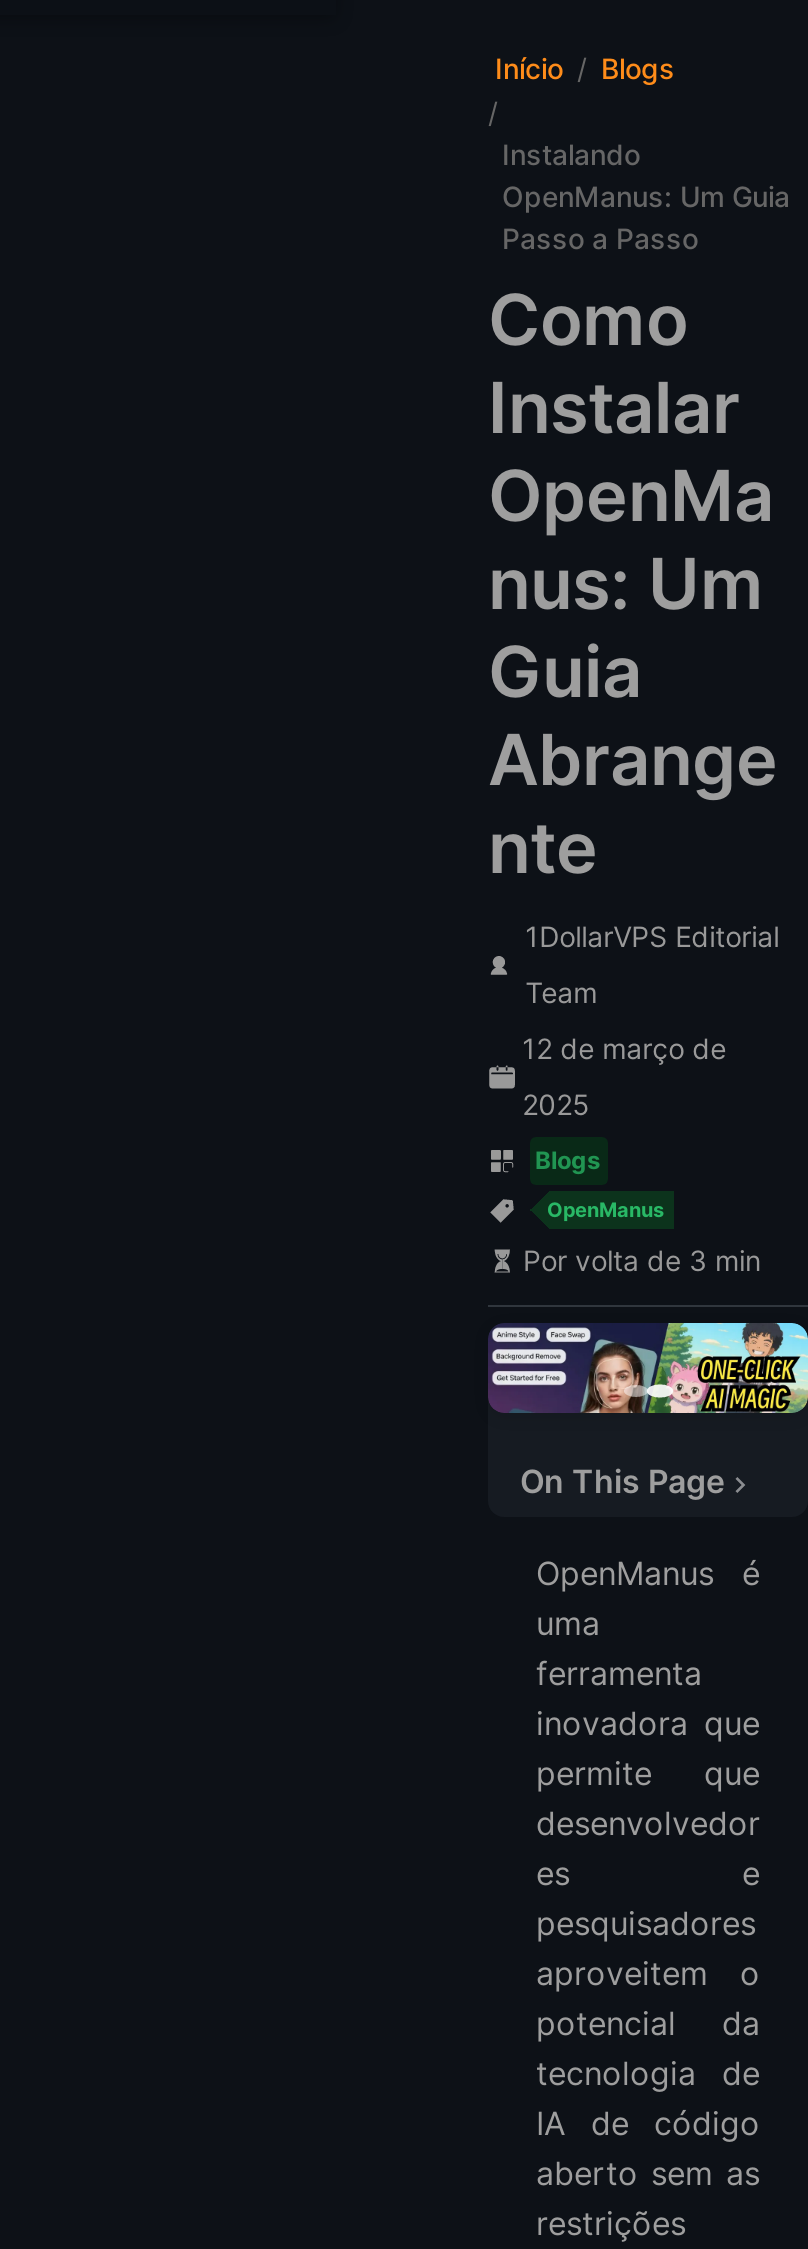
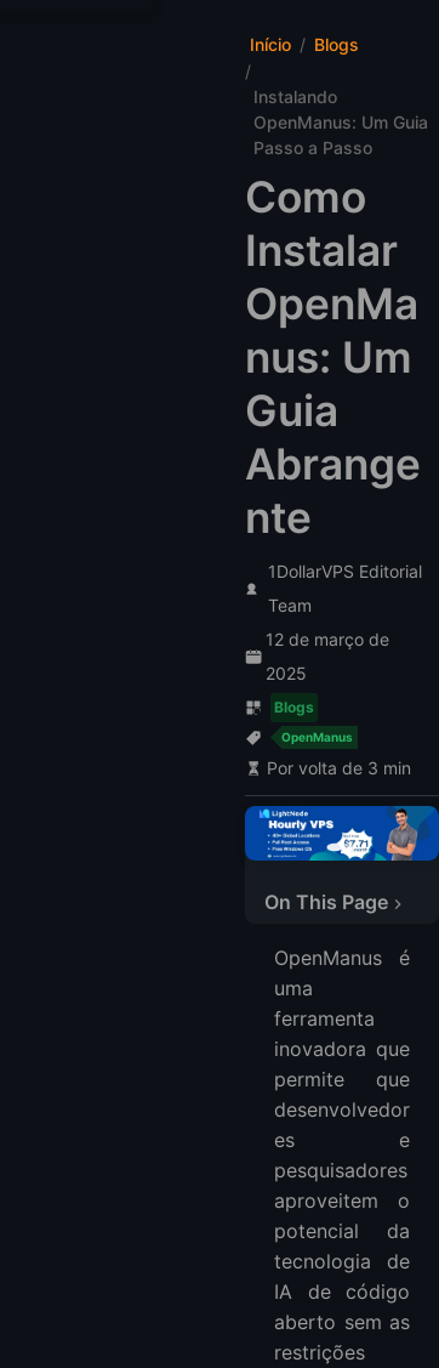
- [image]
+ [image]
